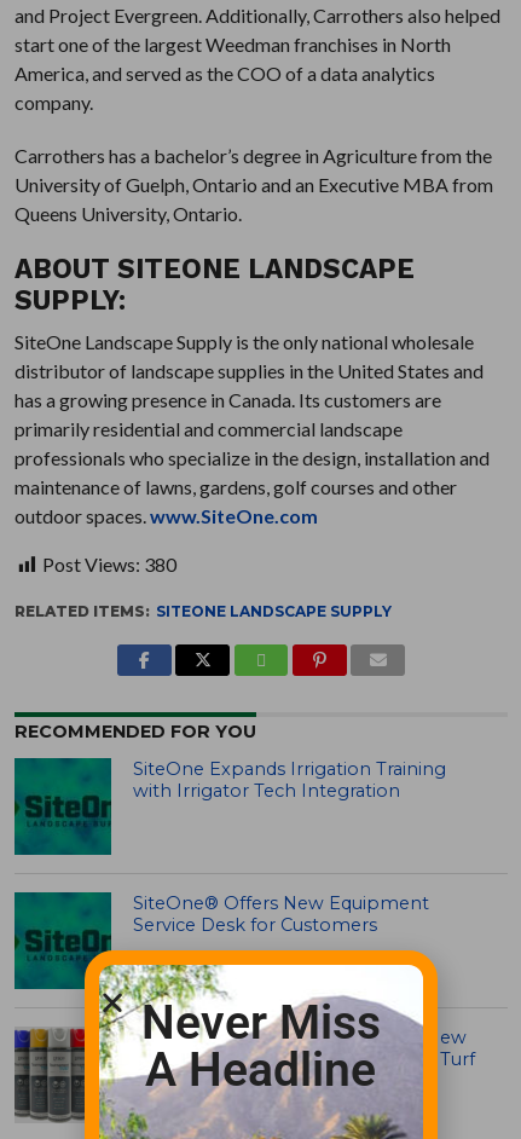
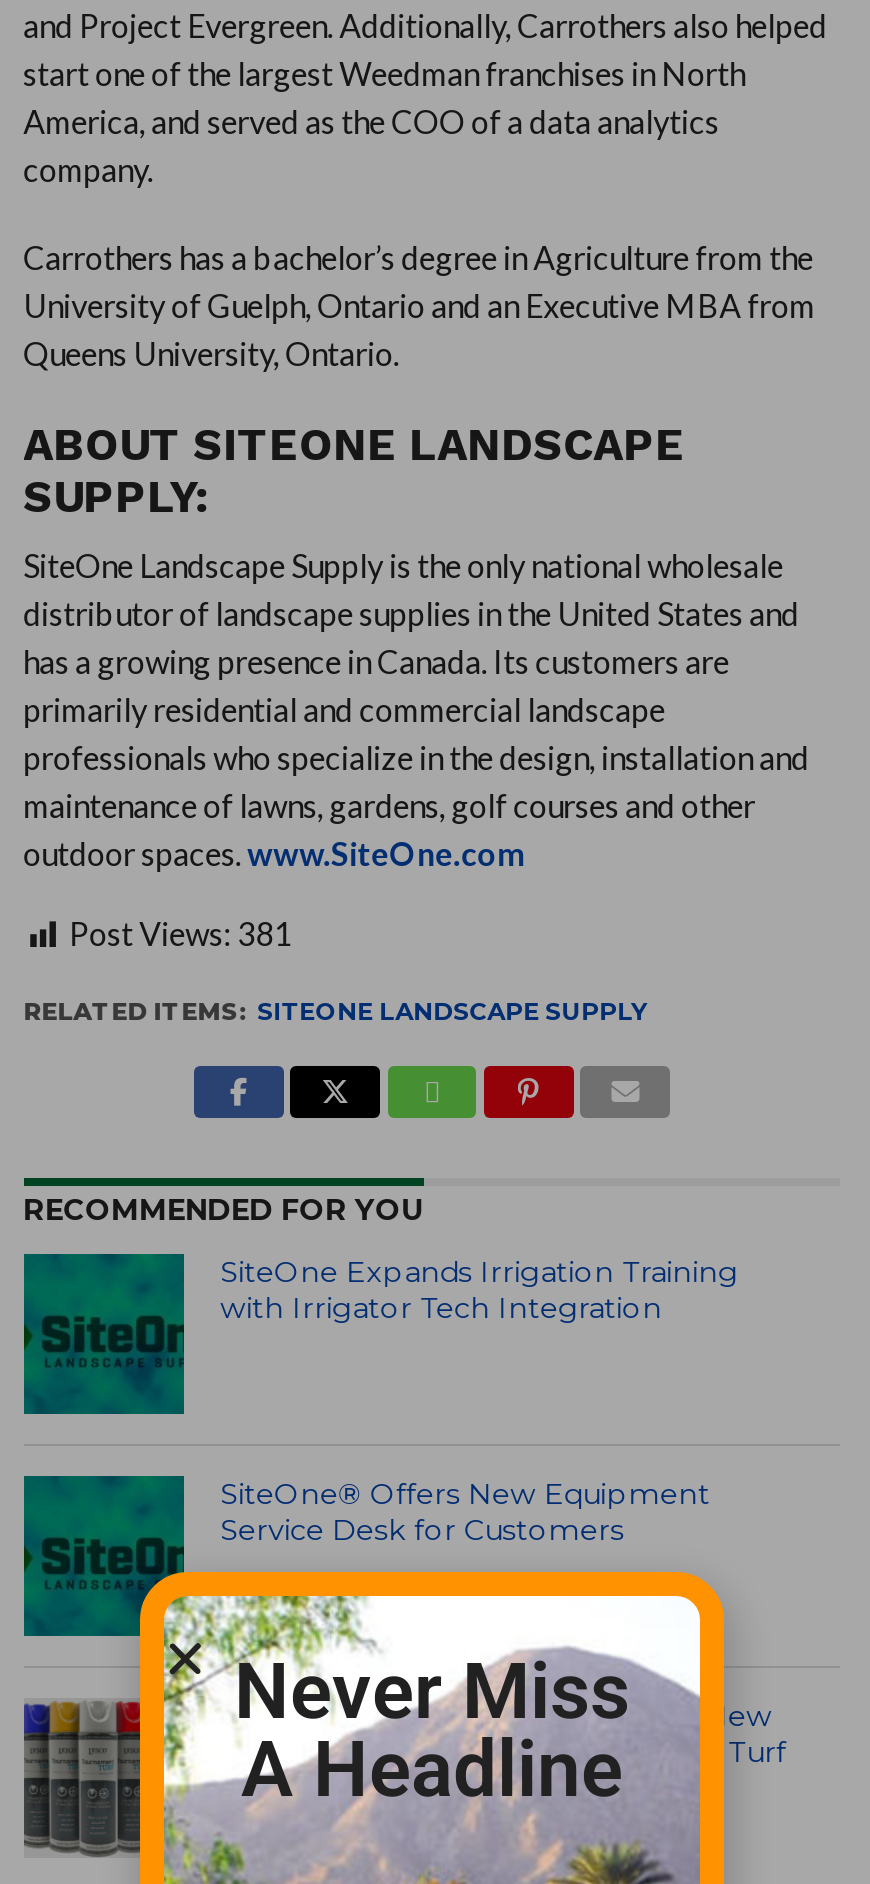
- Post Views: 380
+ Post Views: 381
